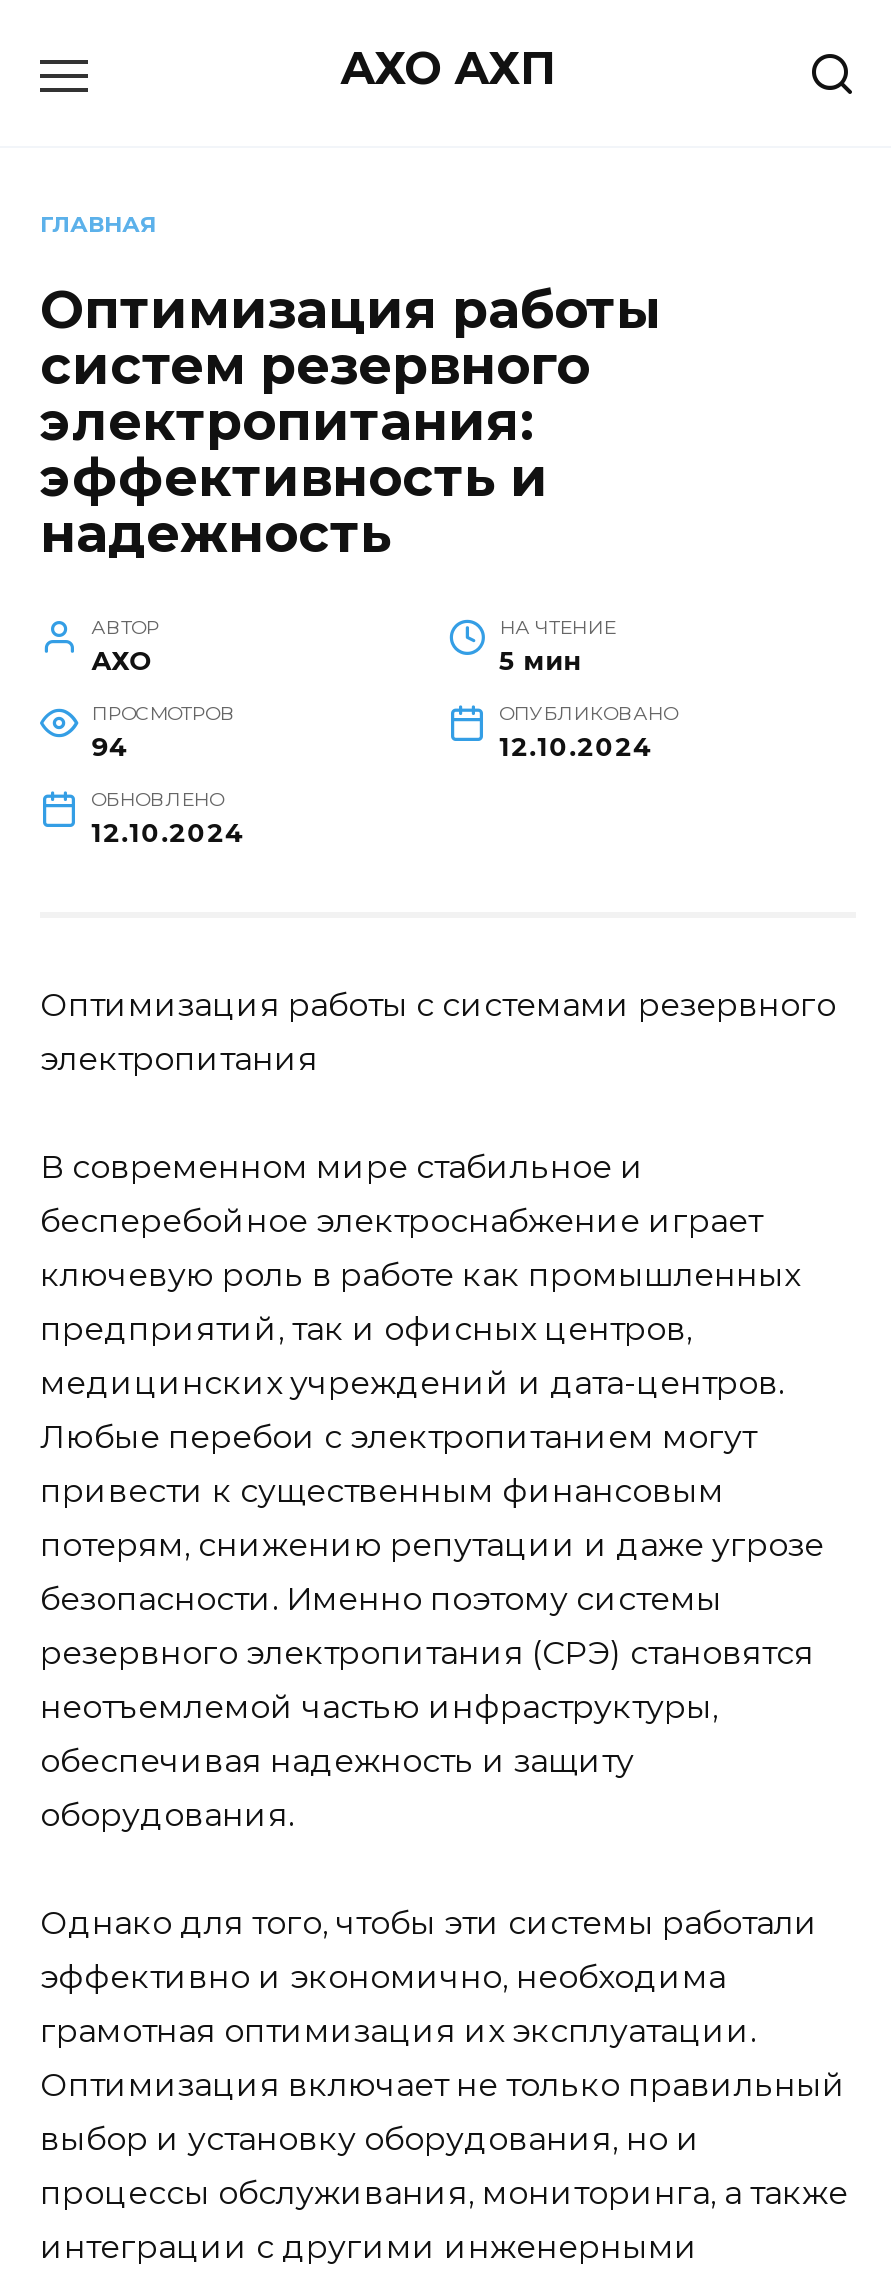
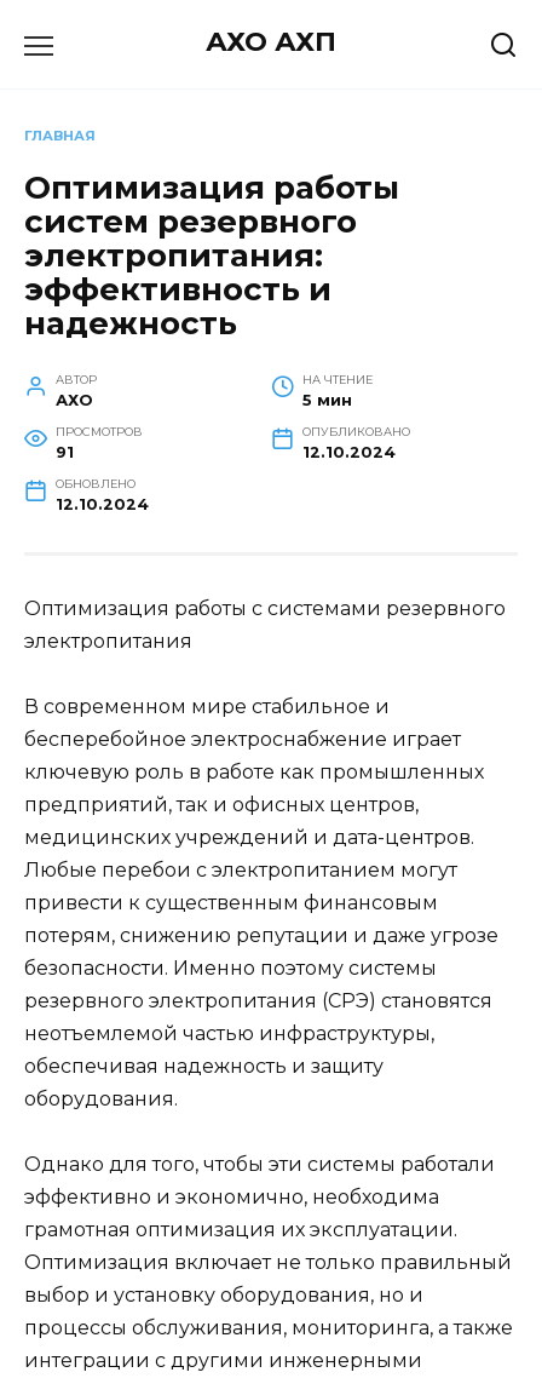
- 94
+ 91
